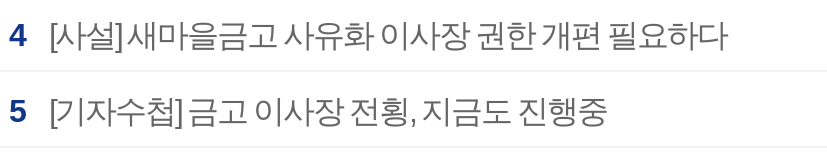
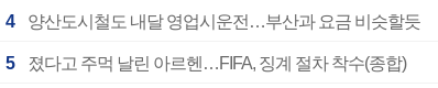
- [사설] 새마을금고 사유화 이사장 권한 개편 필요하다
+ 양산도시철도 내달 영업시운전…부산과 요금 비슷할듯

- [기자수첩] 금고 이사장 전횡, 지금도 진행중
+ 졌다고 주먹 날린 아르헨…FIFA, 징계 절차 착수(종합)
